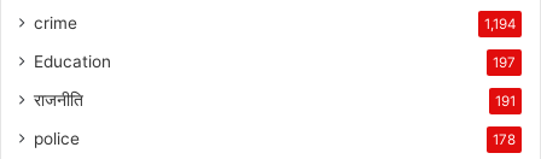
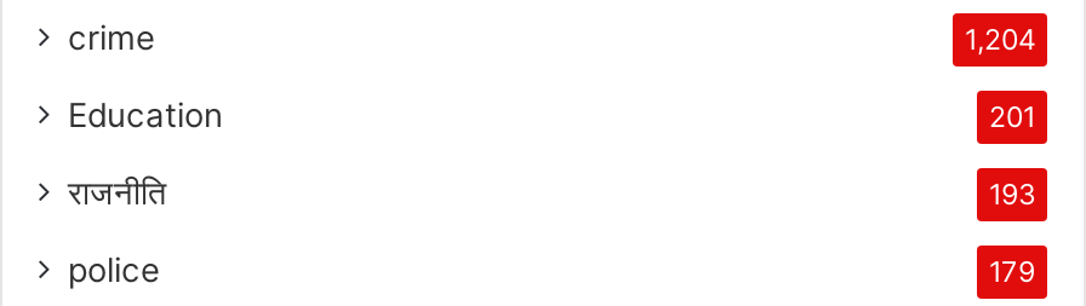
- 1,194
+ 1,204

- 197
+ 201

- 191
+ 193

- 178
+ 179
